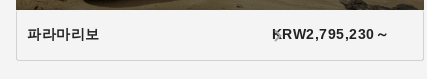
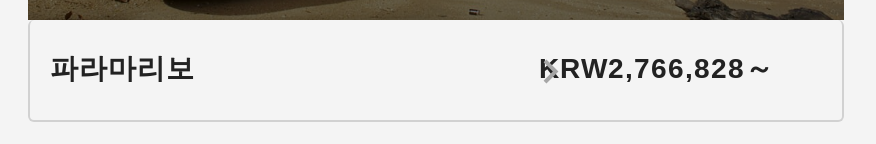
- KRW2,795,230～
+ KRW2,766,828～
